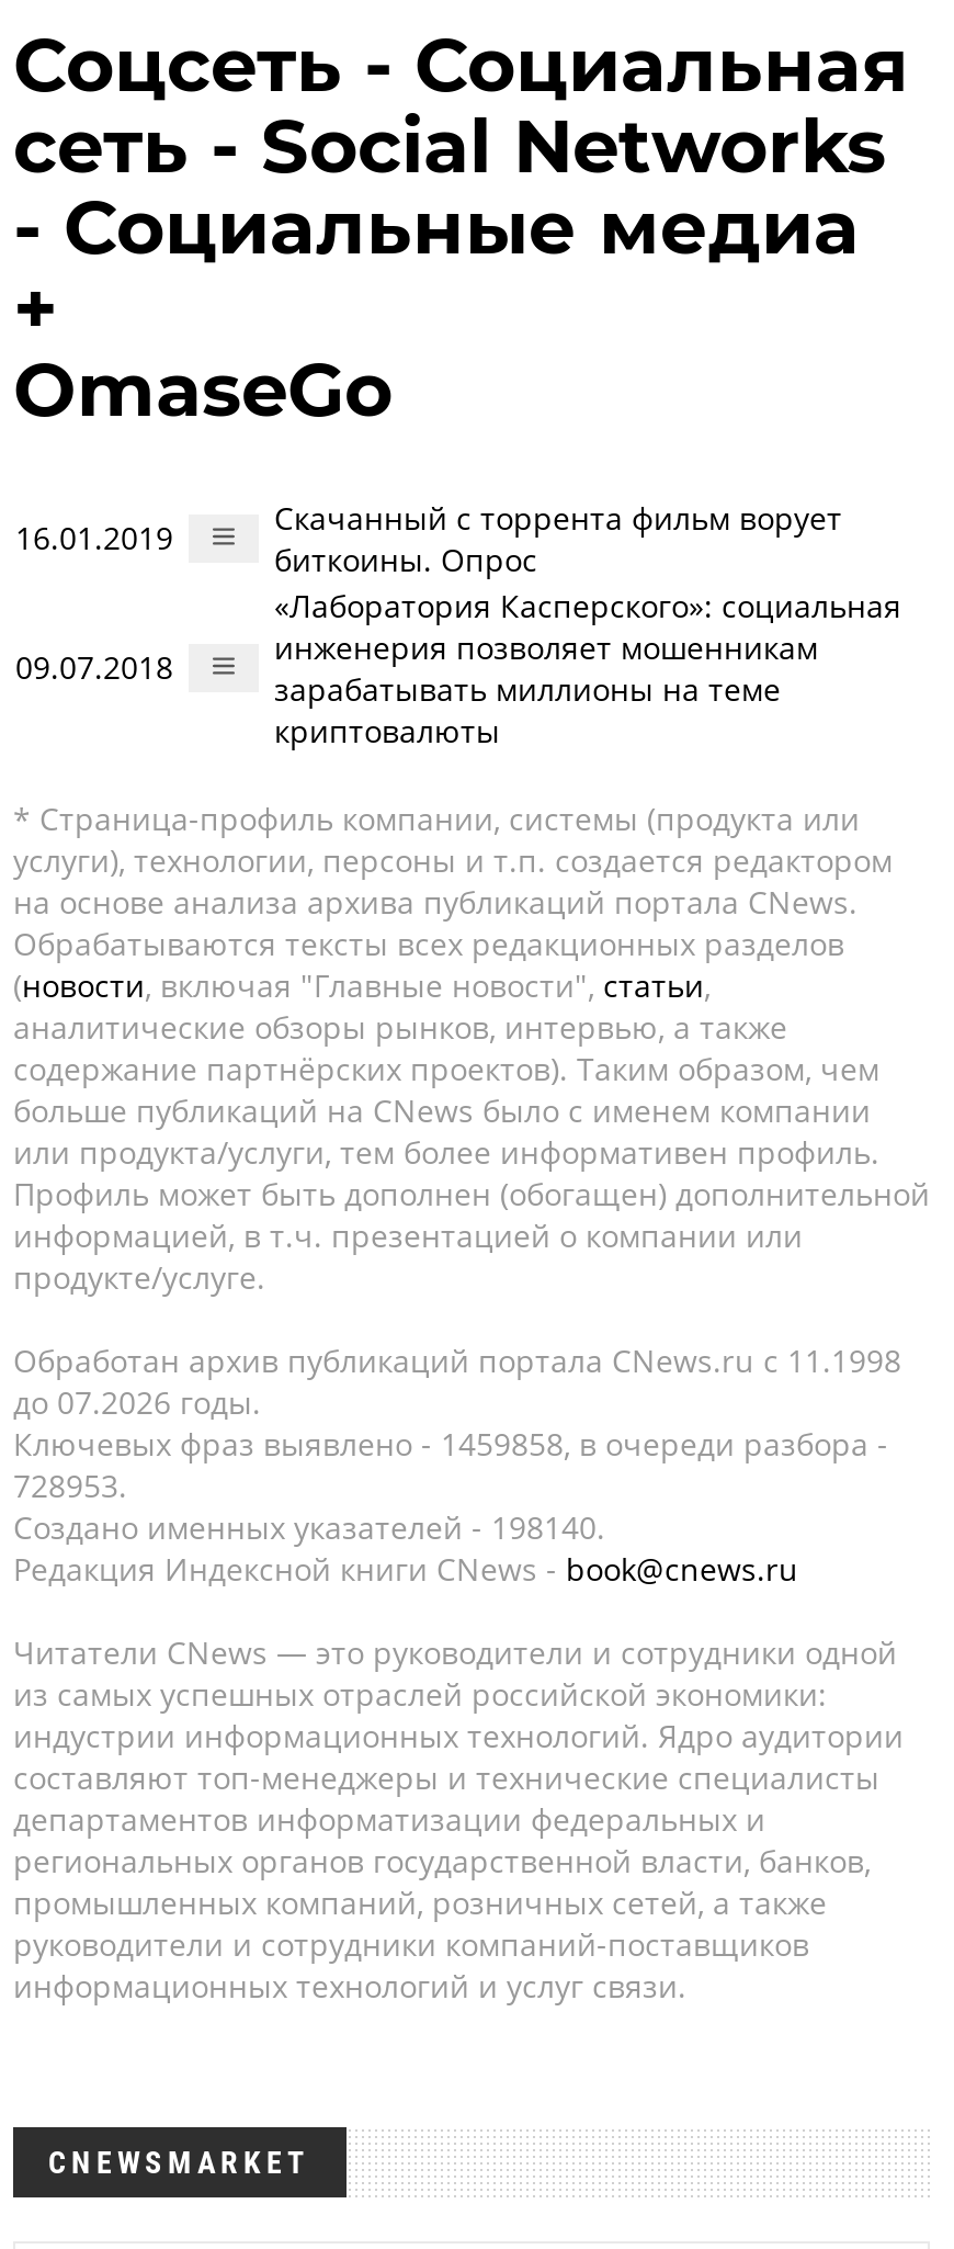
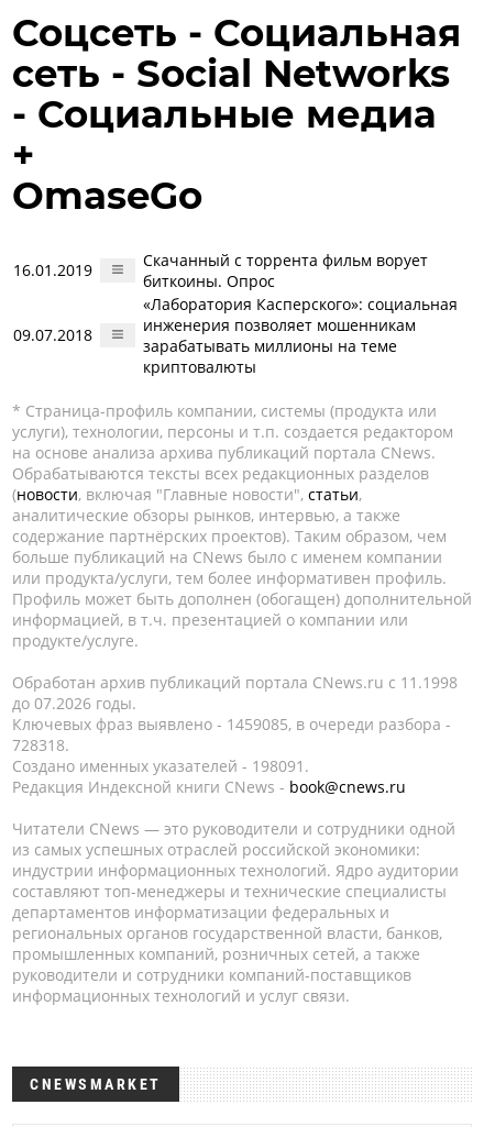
- Ключевых фраз выявлено - 1459858, в очереди разбора -
+ Ключевых фраз выявлено - 1459085, в очереди разбора -

- 728953.
+ 728318.

- Создано именных указателей - 198140.
+ Создано именных указателей - 198091.
